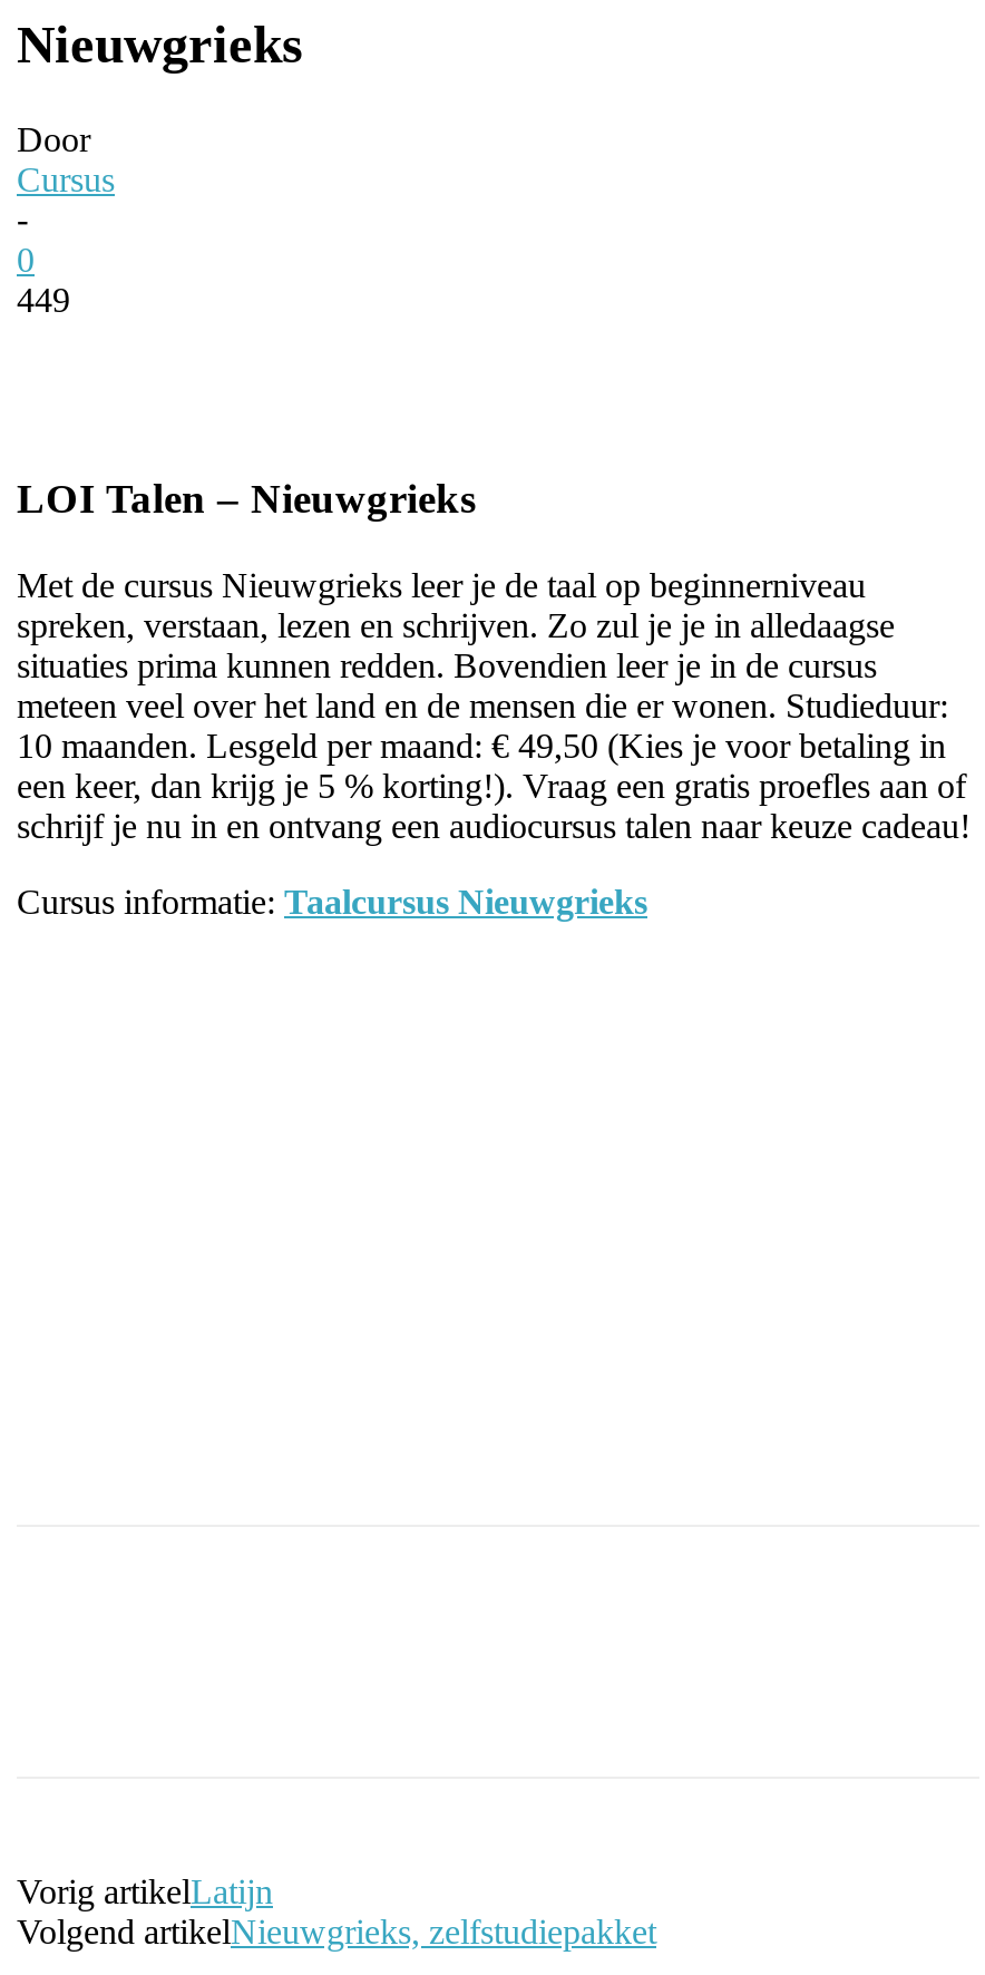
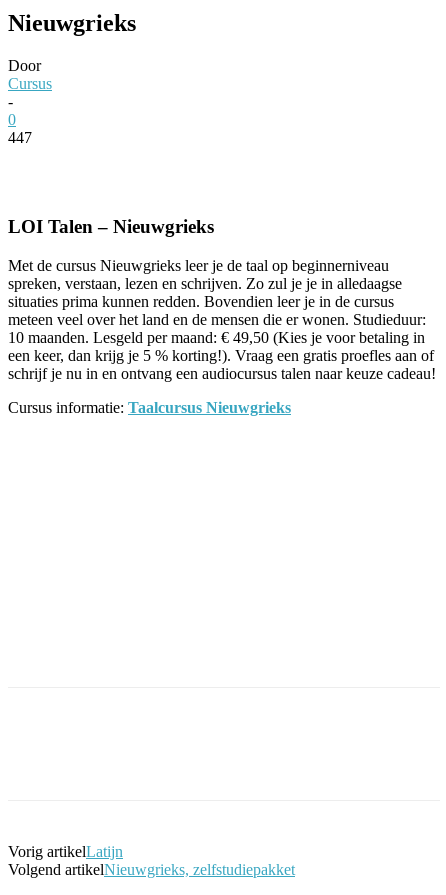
- 449
+ 447
